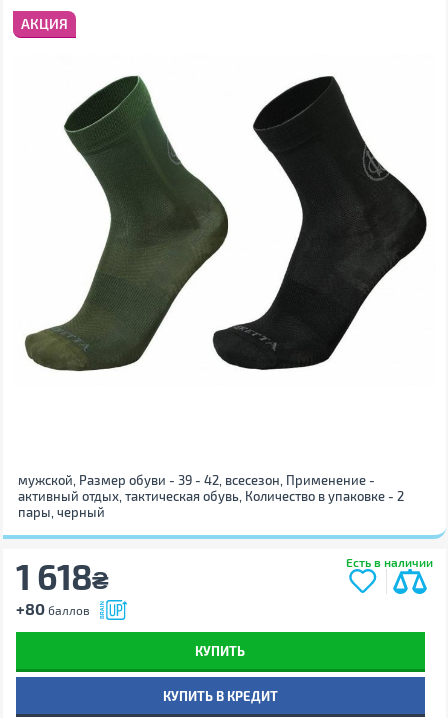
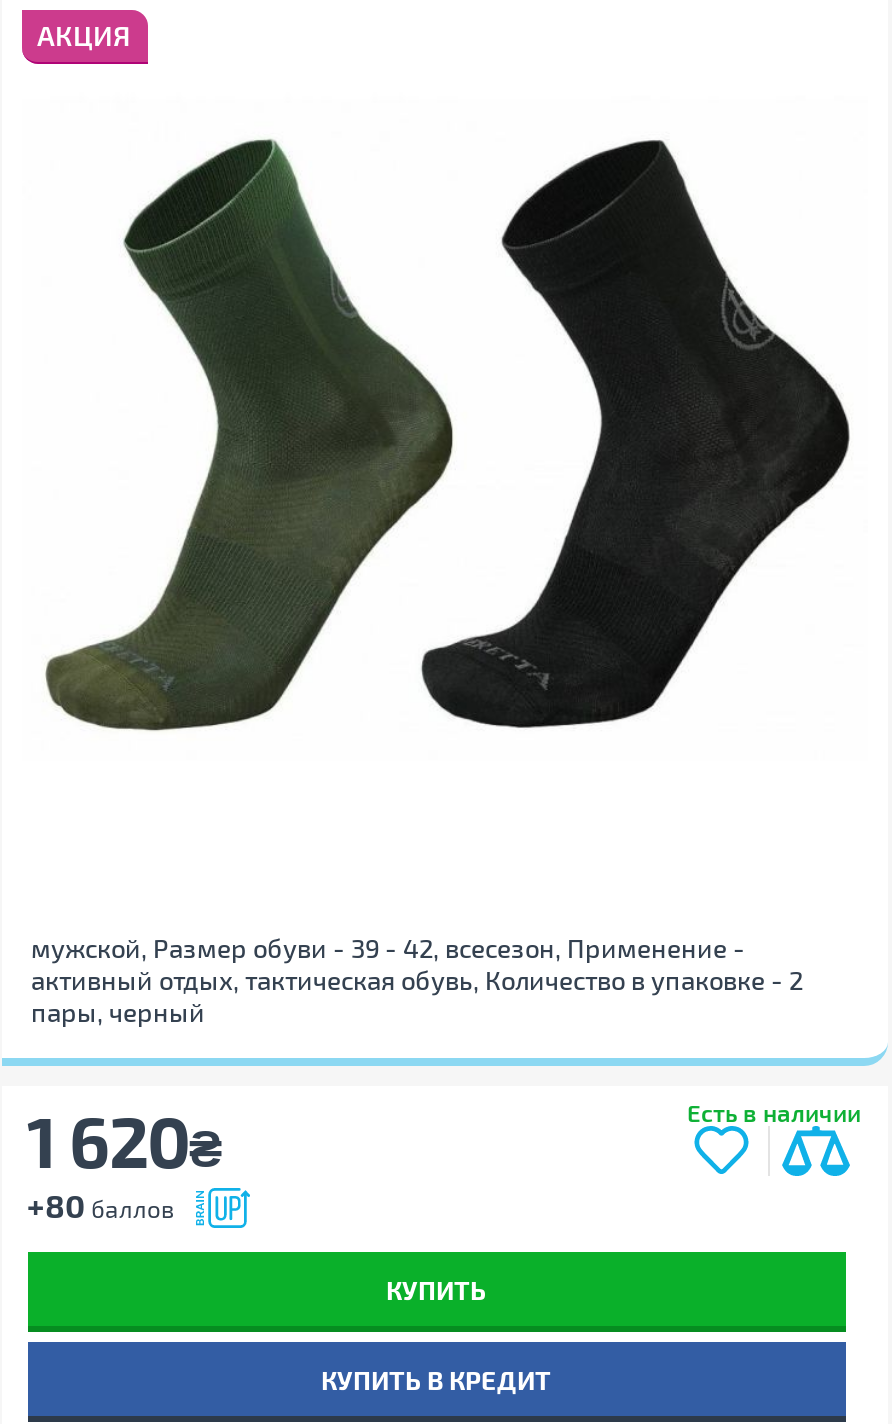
- 1 618₴
+ 1 620₴
